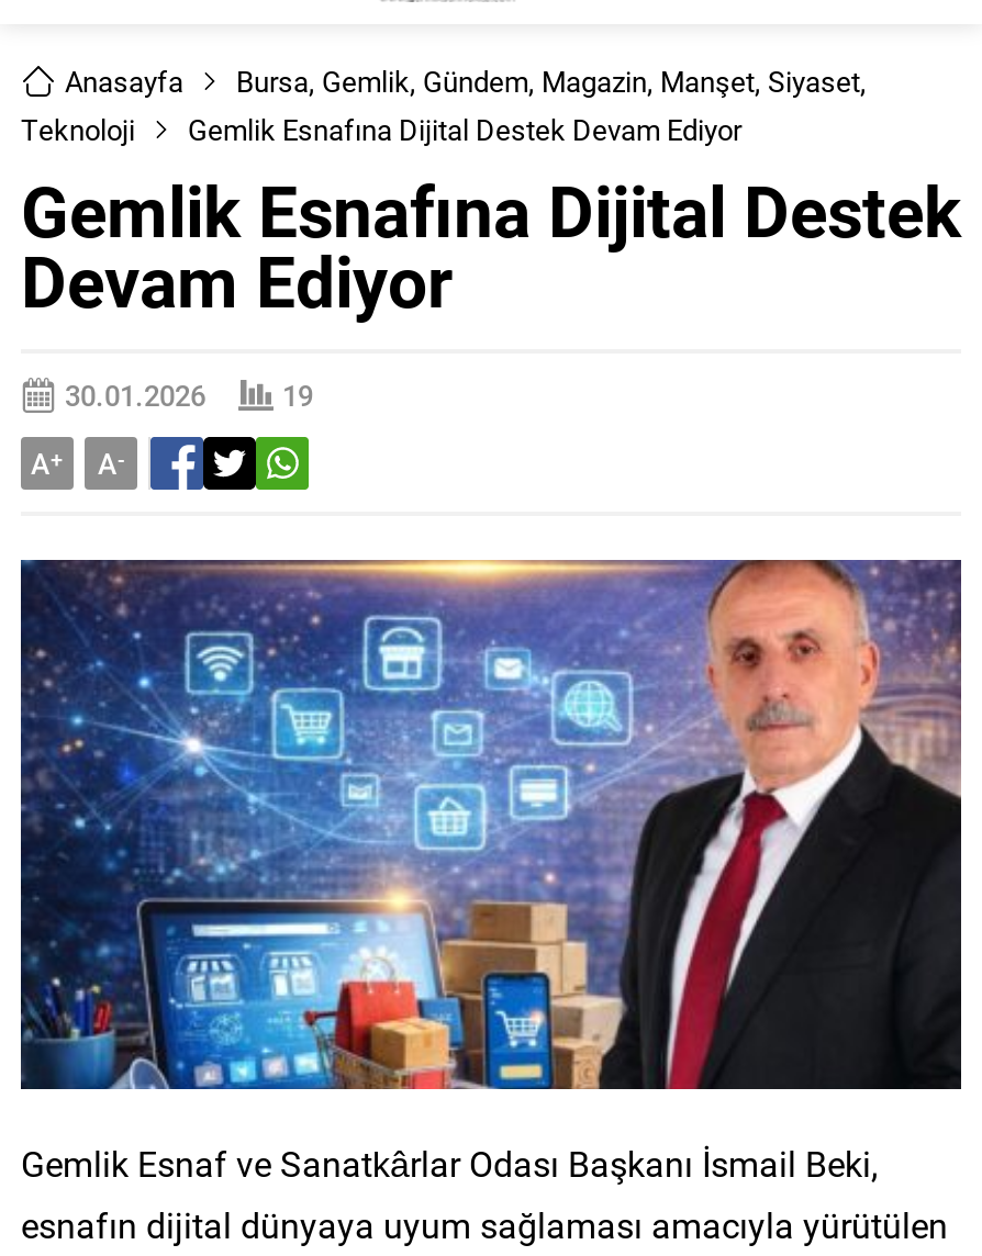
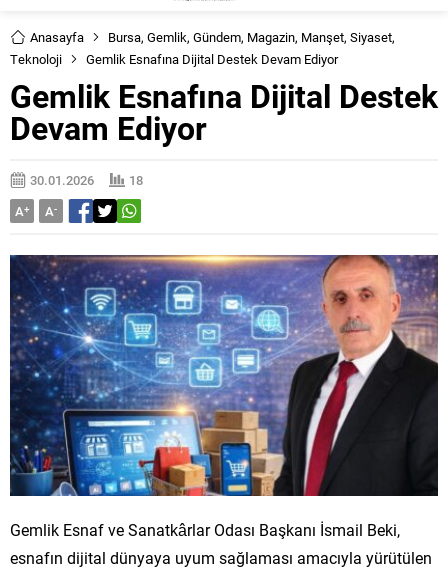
- 30.01.2026 19
+ 30.01.2026 18
